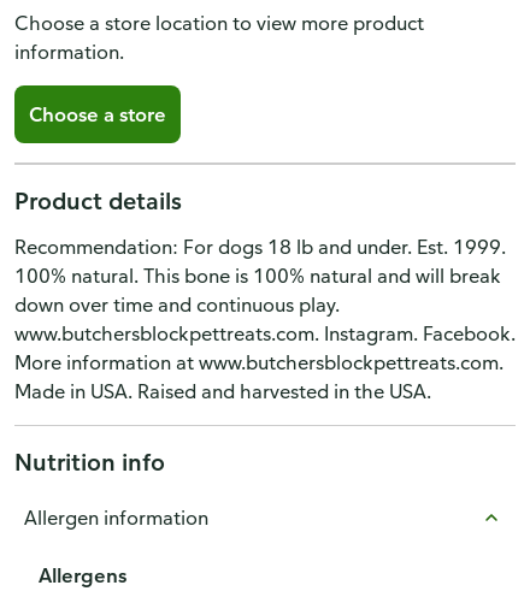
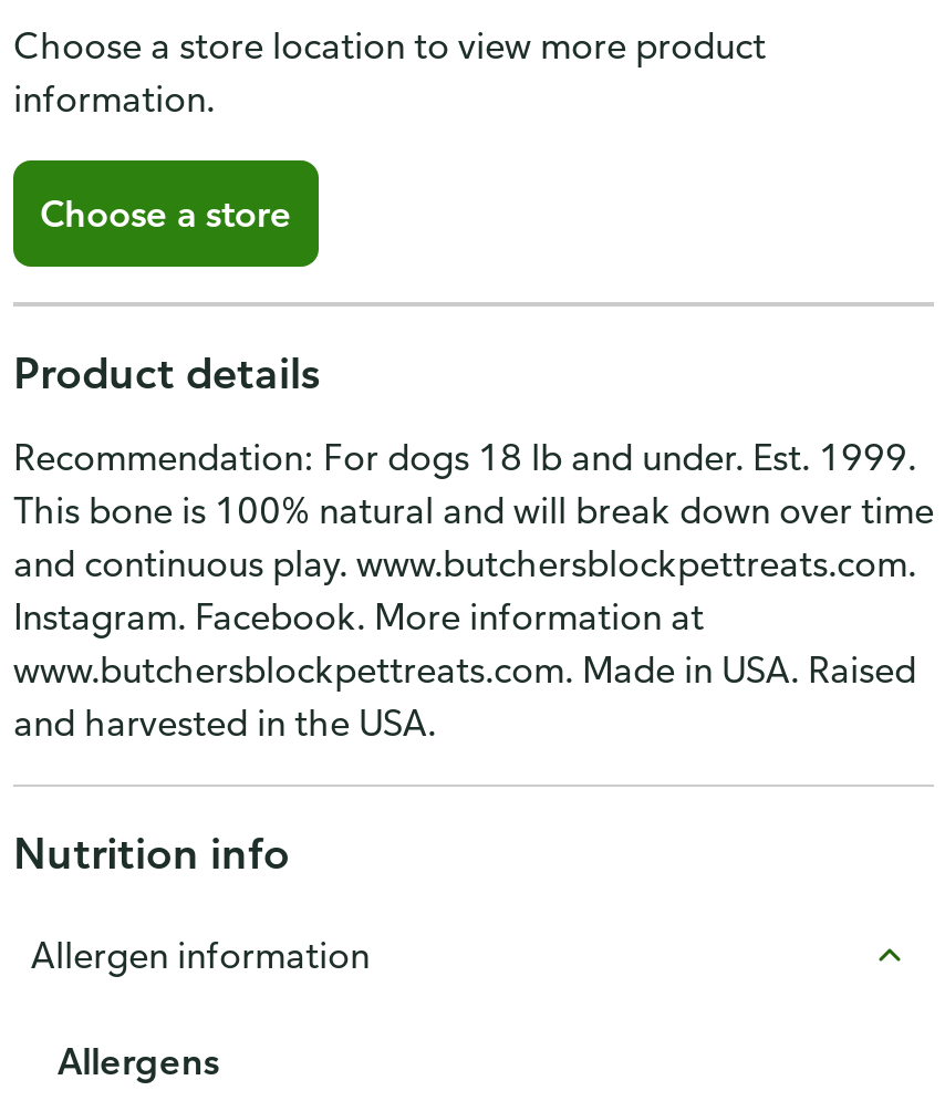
- 100% natural. This bone is 100% natural and will break
- down over time and continuous play.
- www.butchersblockpettreats.com. Instagram. Facebook.
- More information at www.butchersblockpettreats.com.
- Made in USA. Raised and harvested in the USA.
+ This bone is 100% natural and will break down over time
+ and continuous play. www.butchersblockpettreats.com.
+ Instagram. Facebook. More information at
+ www.butchersblockpettreats.com. Made in USA. Raised
+ and harvested in the USA.
